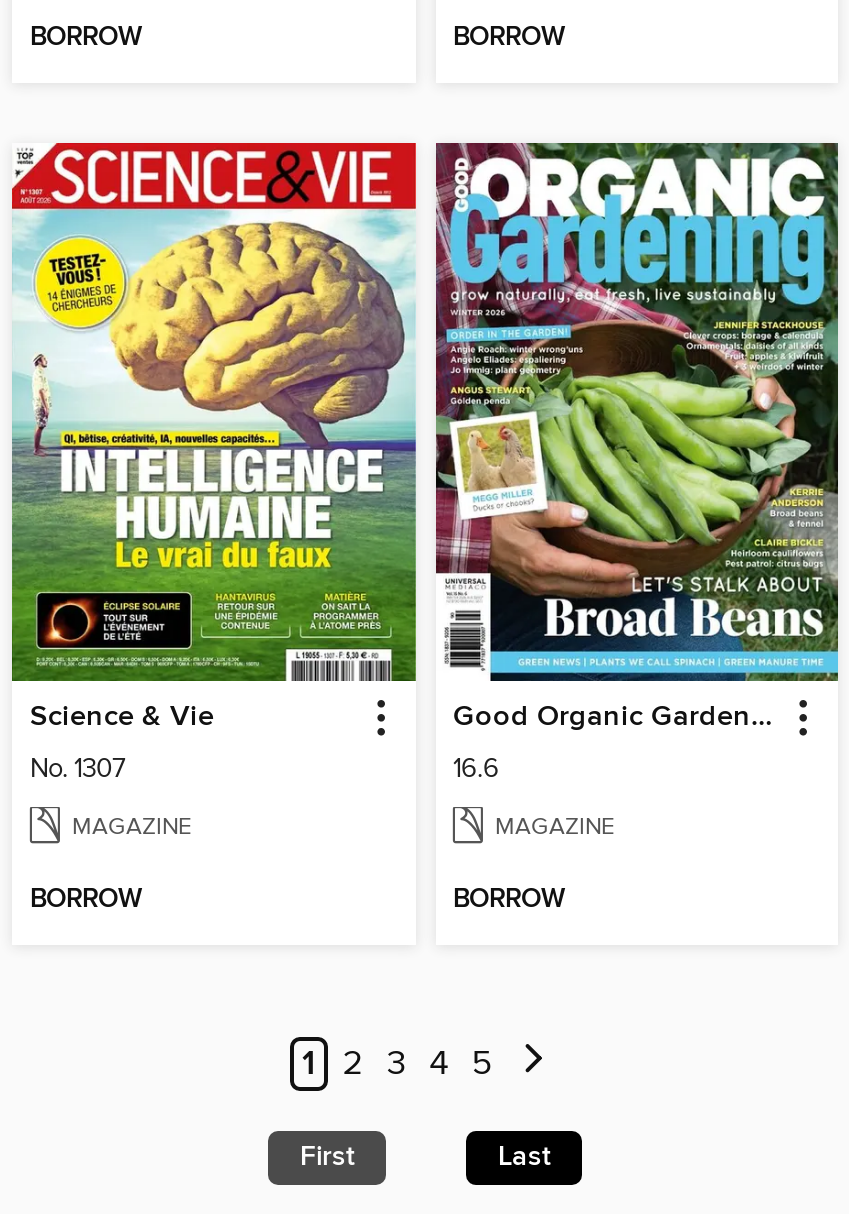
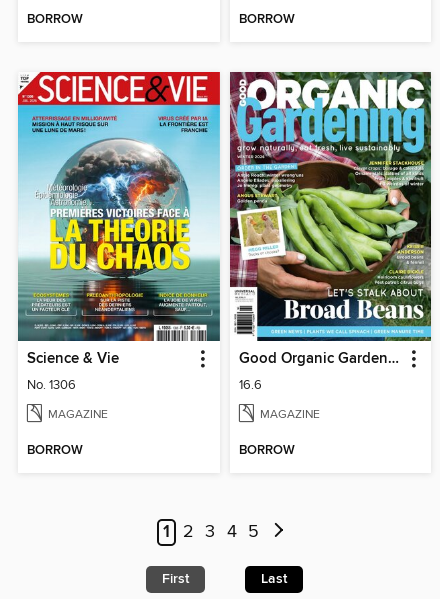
- [image]
- No. 1307
+ [image]
+ No. 1306
